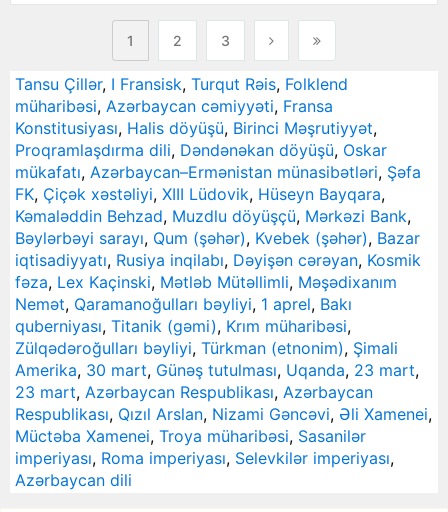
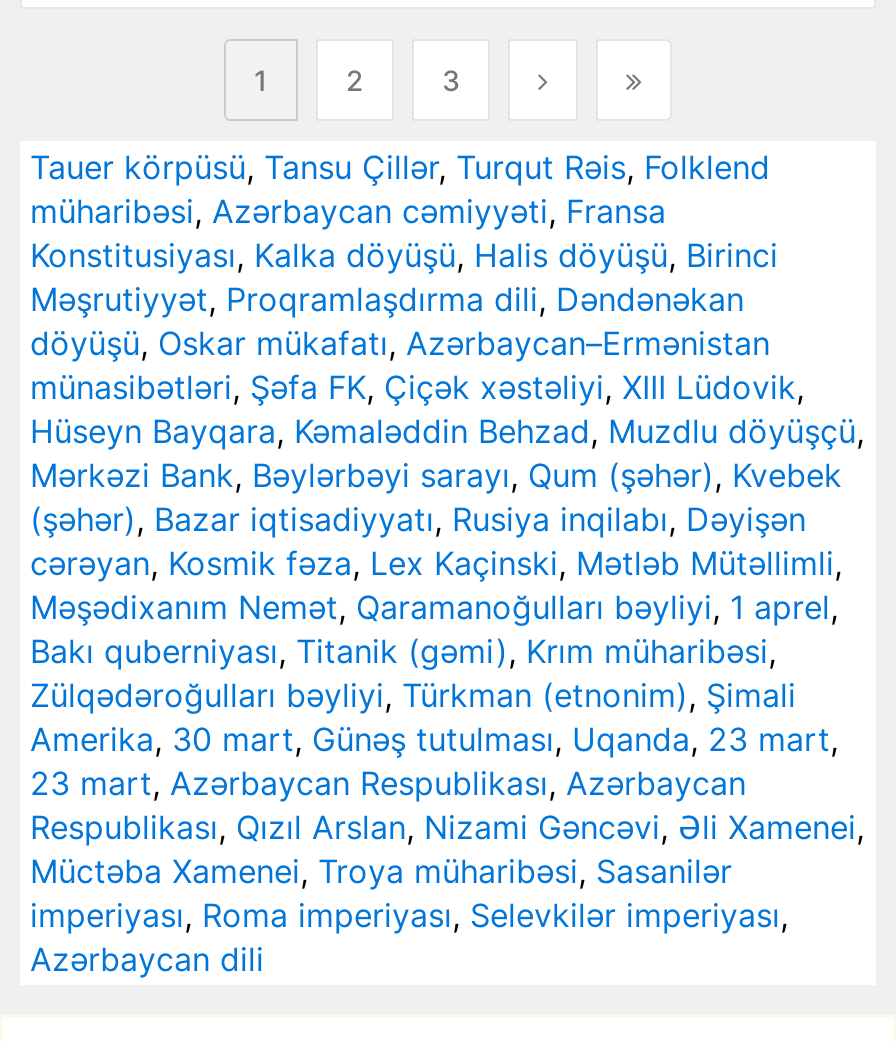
- Tansu Çillər, I Fransisk, Turqut Rəis, Folklend
+ Tauer körpüsü, Tansu Çillər, Turqut Rəis, Folklend

- Konstitusiyası, Halis döyüşü, Birinci Məşrutiyyət,
- Proqramlaşdırma dili, Dəndənəkan döyüşü, Oskar
- mükafatı, Azərbaycan–Ermənistan münasibətləri, Şəfa
- FK, Çiçək xəstəliyi, XIII Lüdovik, Hüseyn Bayqara,
- Kəmaləddin Behzad, Muzdlu döyüşçü, Mərkəzi Bank,
- Bəylərbəyi sarayı, Qum (şəhər), Kvebek (şəhər), Bazar
- iqtisadiyyatı, Rusiya inqilabı, Dəyişən cərəyan, Kosmik
- fəza, Lex Kaçinski, Mətləb Mütəllimli, Məşədixanım
- Nemət, Qaramanoğulları bəyliyi, 1 aprel, Bakı
- quberniyası, Titanik (gəmi), Krım müharibəsi,
+ Konstitusiyası, Kalka döyüşü, Halis döyüşü, Birinci
+ Məşrutiyyət, Proqramlaşdırma dili, Dəndənəkan
+ döyüşü, Oskar mükafatı, Azərbaycan–Ermənistan
+ münasibətləri, Şəfa FK, Çiçək xəstəliyi, XIII Lüdovik,
+ Hüseyn Bayqara, Kəmaləddin Behzad, Muzdlu döyüşçü,
+ Mərkəzi Bank, Bəylərbəyi sarayı, Qum (şəhər), Kvebek
+ (şəhər), Bazar iqtisadiyyatı, Rusiya inqilabı, Dəyişən
+ cərəyan, Kosmik fəza, Lex Kaçinski, Mətləb Mütəllimli,
+ Məşədixanım Nemət, Qaramanoğulları bəyliyi, 1 aprel,
+ Bakı quberniyası, Titanik (gəmi), Krım müharibəsi,
